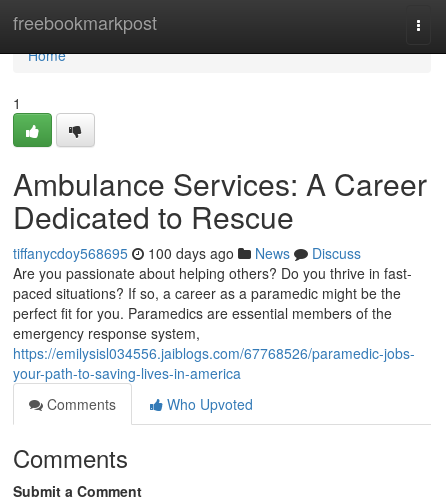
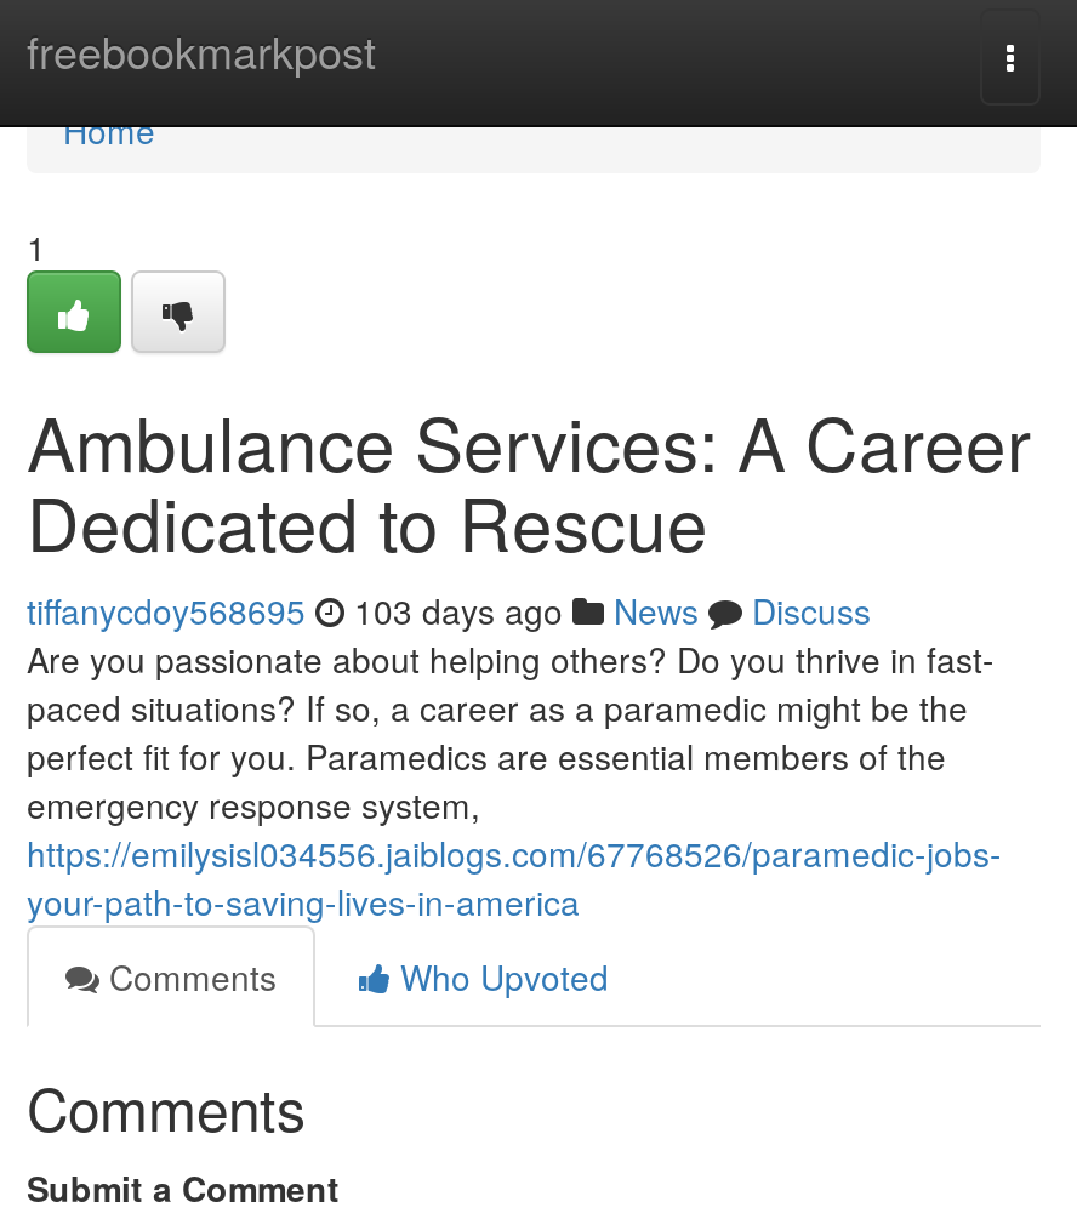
- tiffanycdoy568695 100 days ago News Discuss
+ tiffanycdoy568695 103 days ago News Discuss
